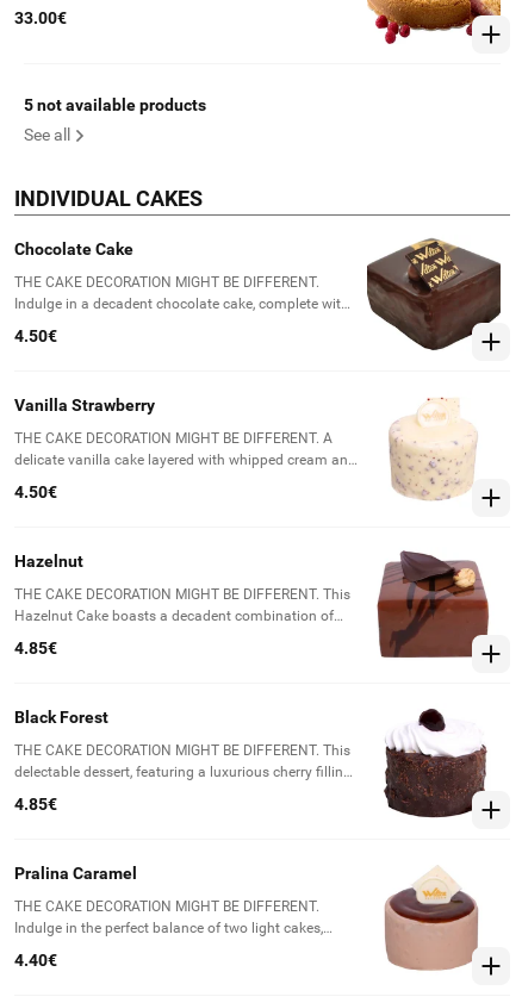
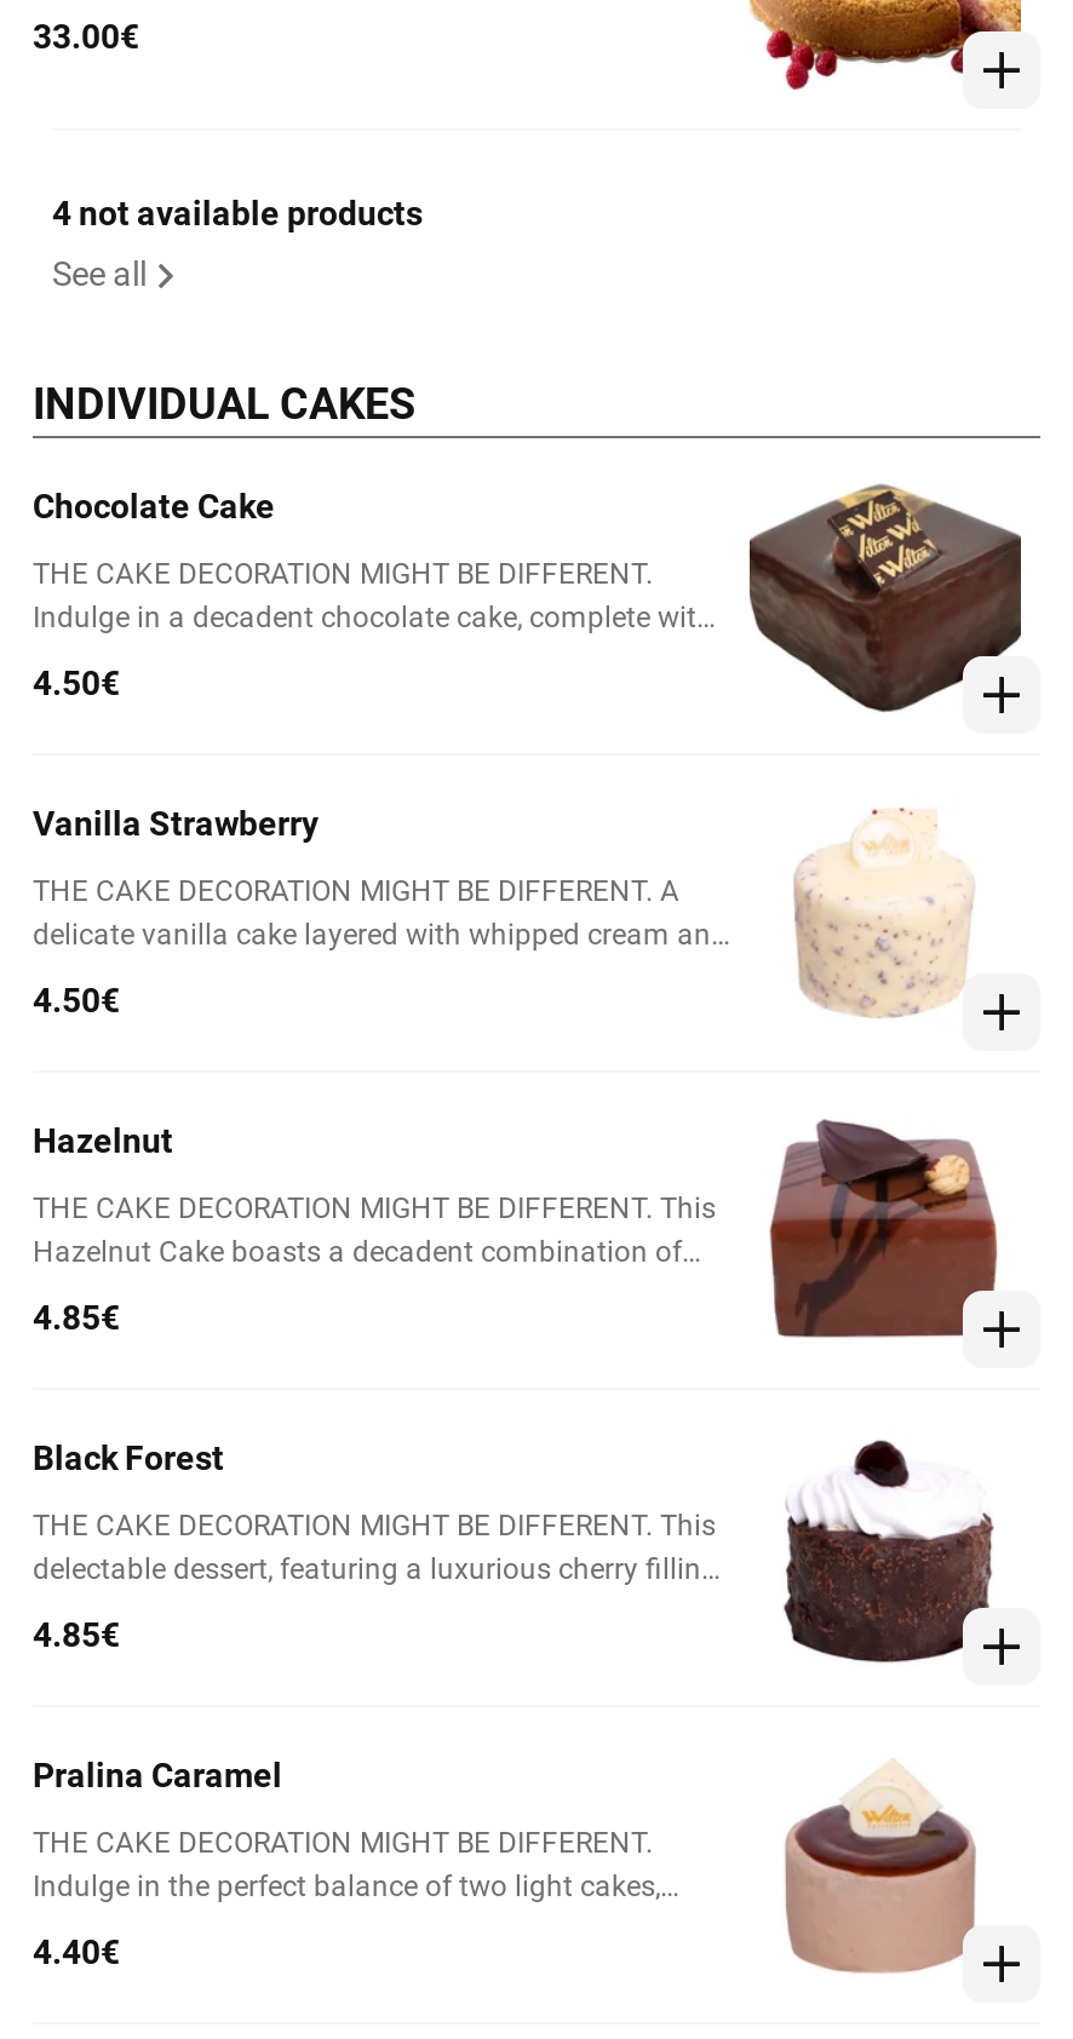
- 5 not available products
+ 4 not available products
